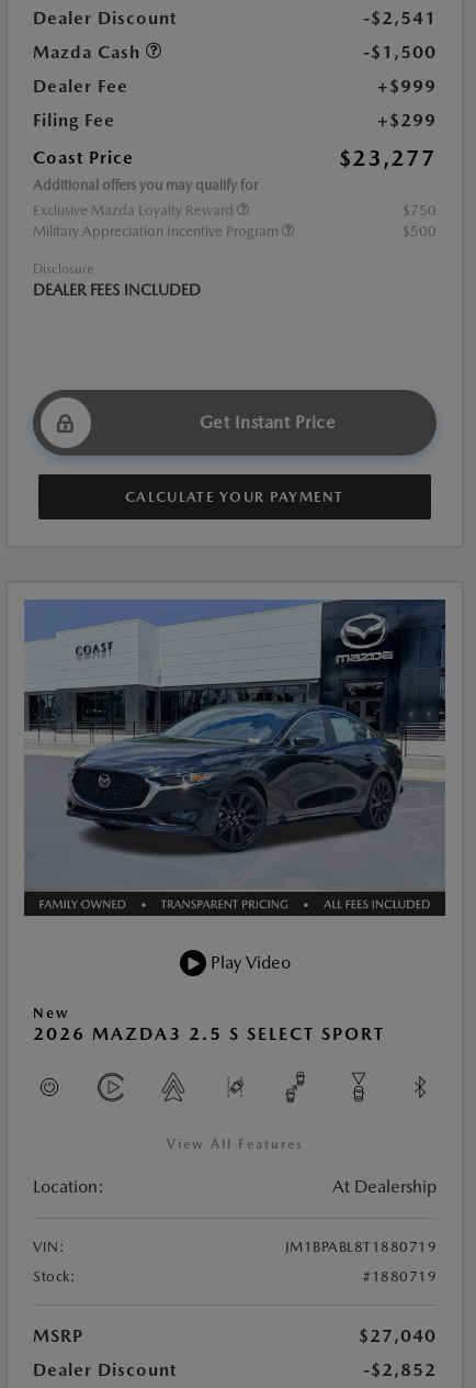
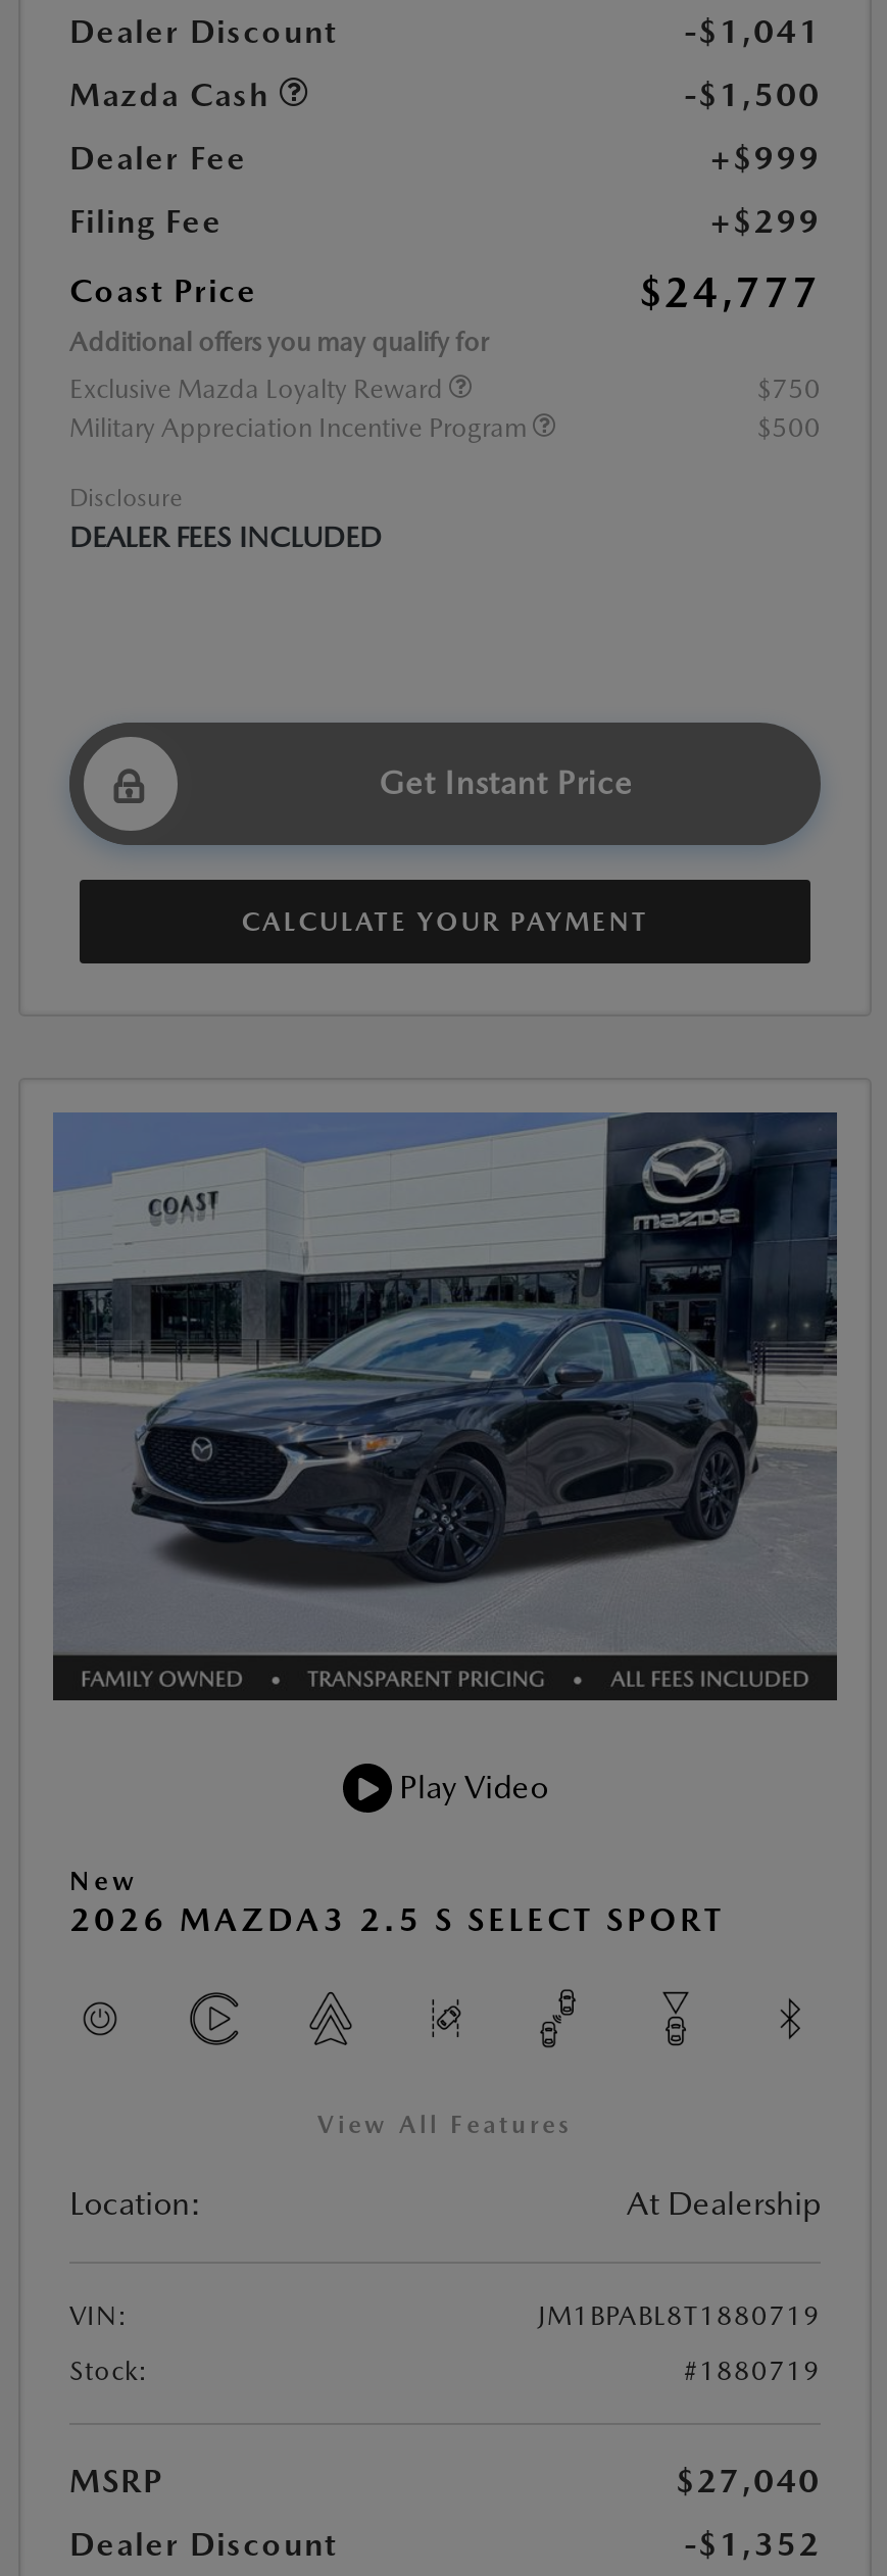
- -$2,541
+ -$1,041

- $23,277
+ $24,777

- -$2,852
+ -$1,352
